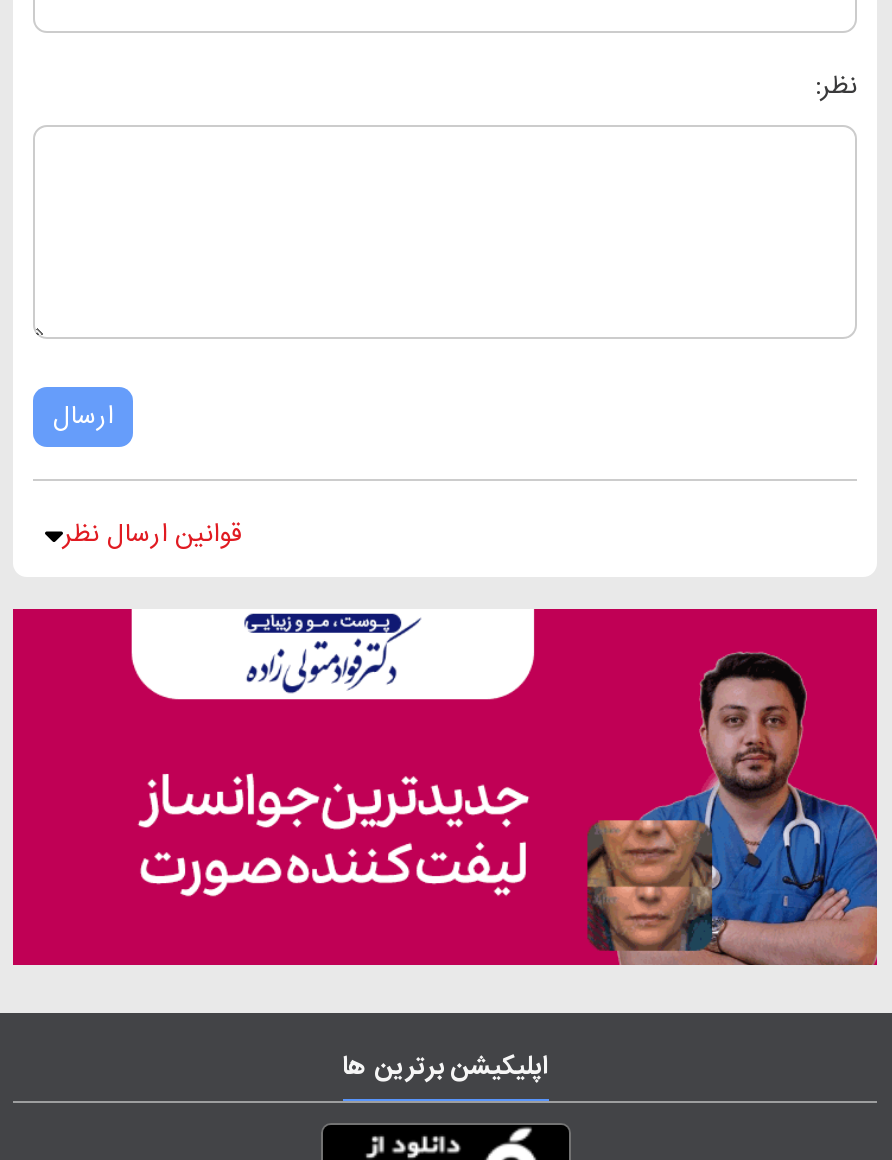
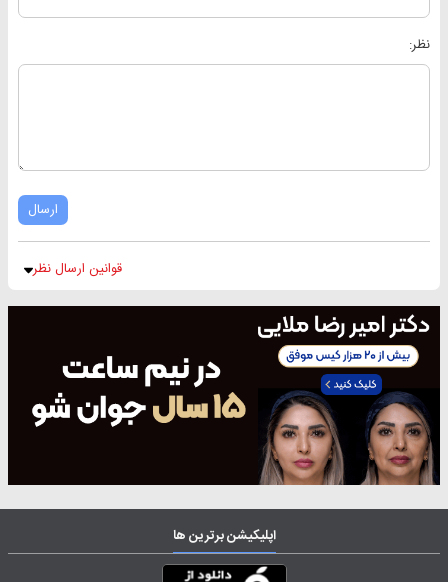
- [image]
+ [image]
